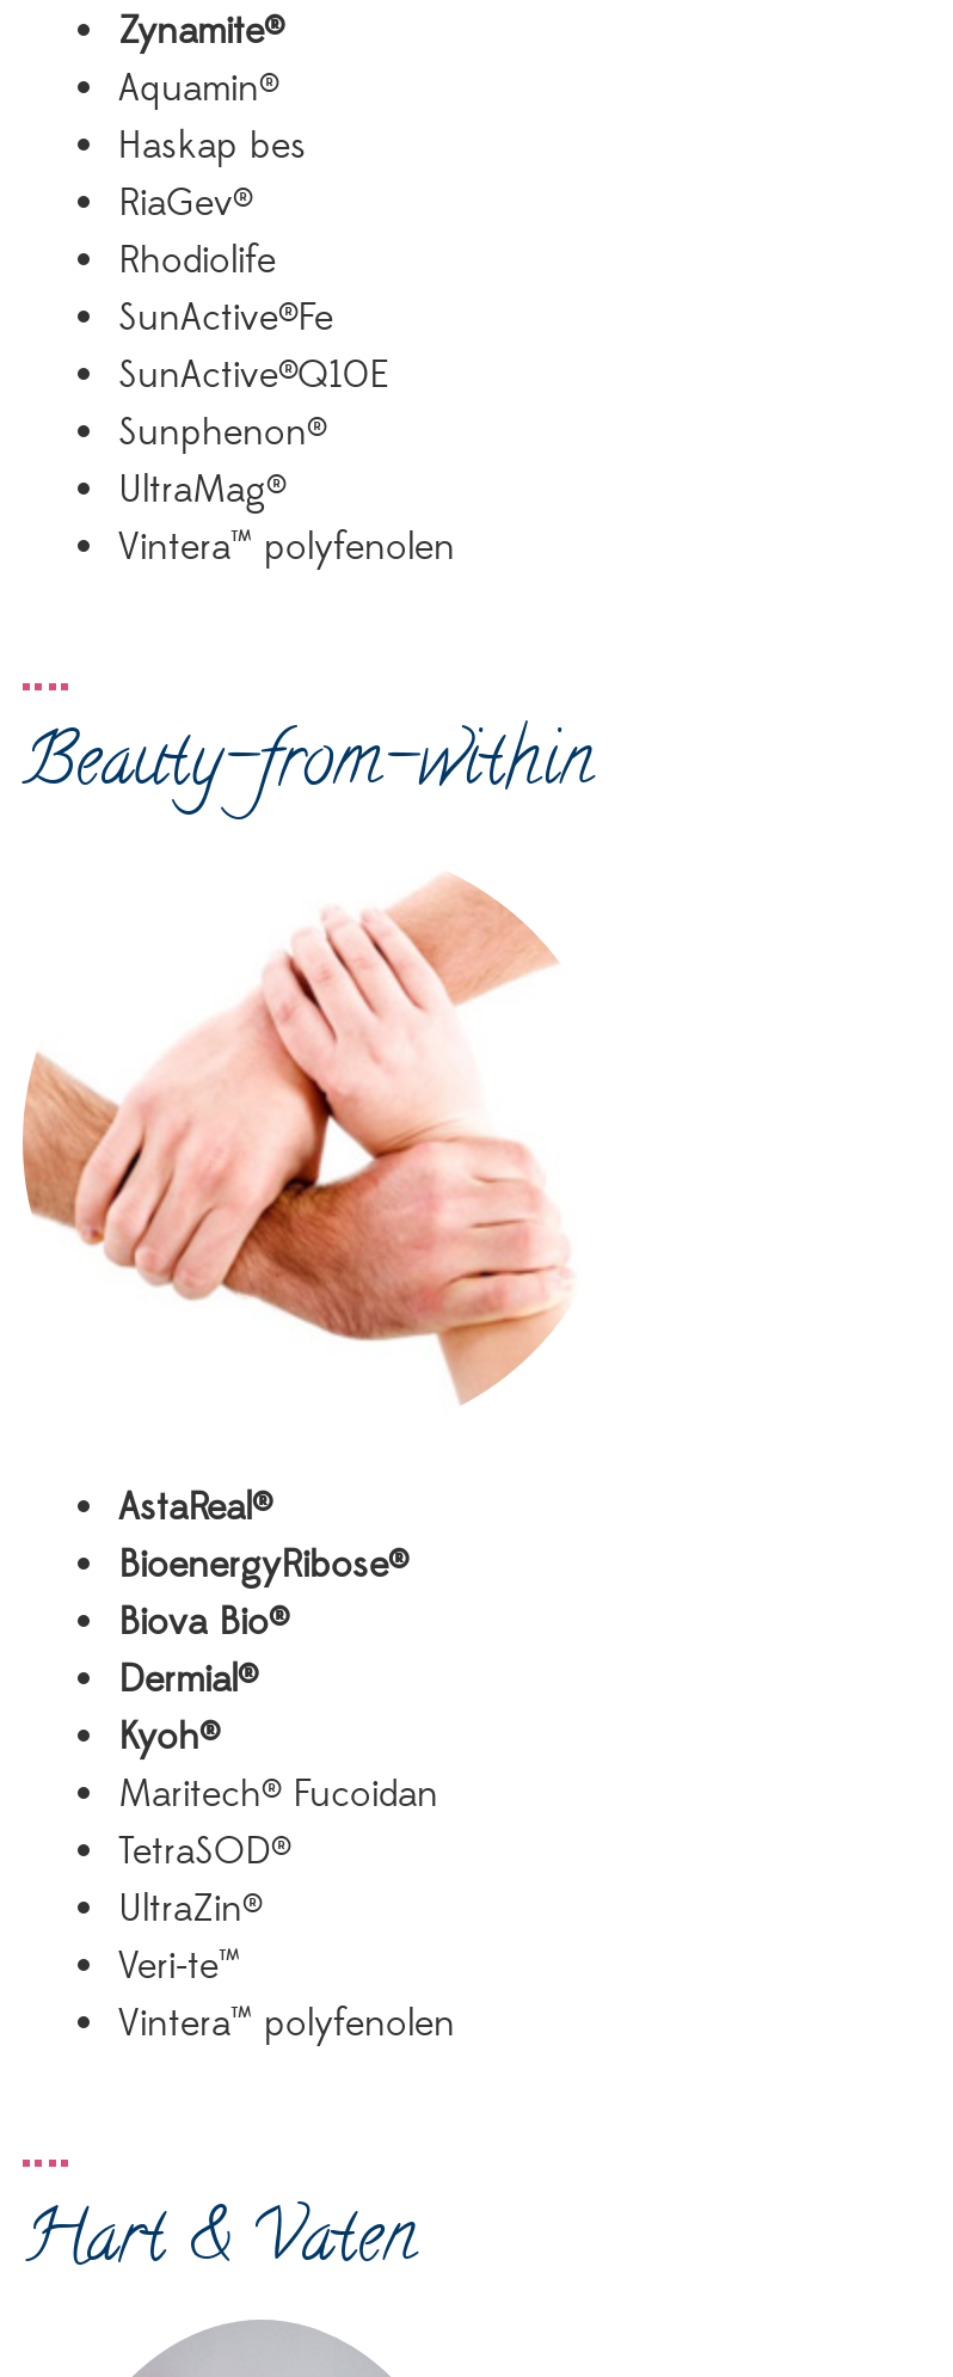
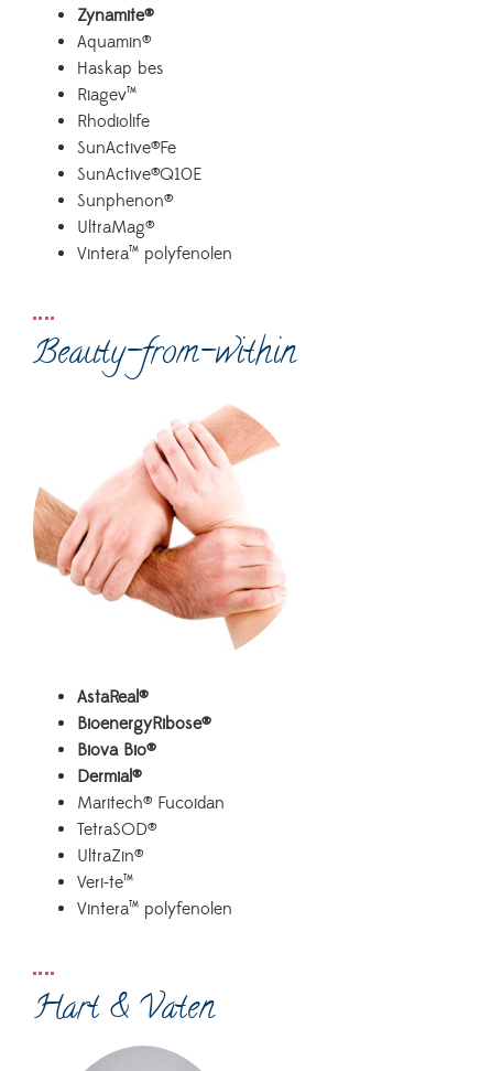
- RiaGev®
+ Riagev™

- Kyoh®
